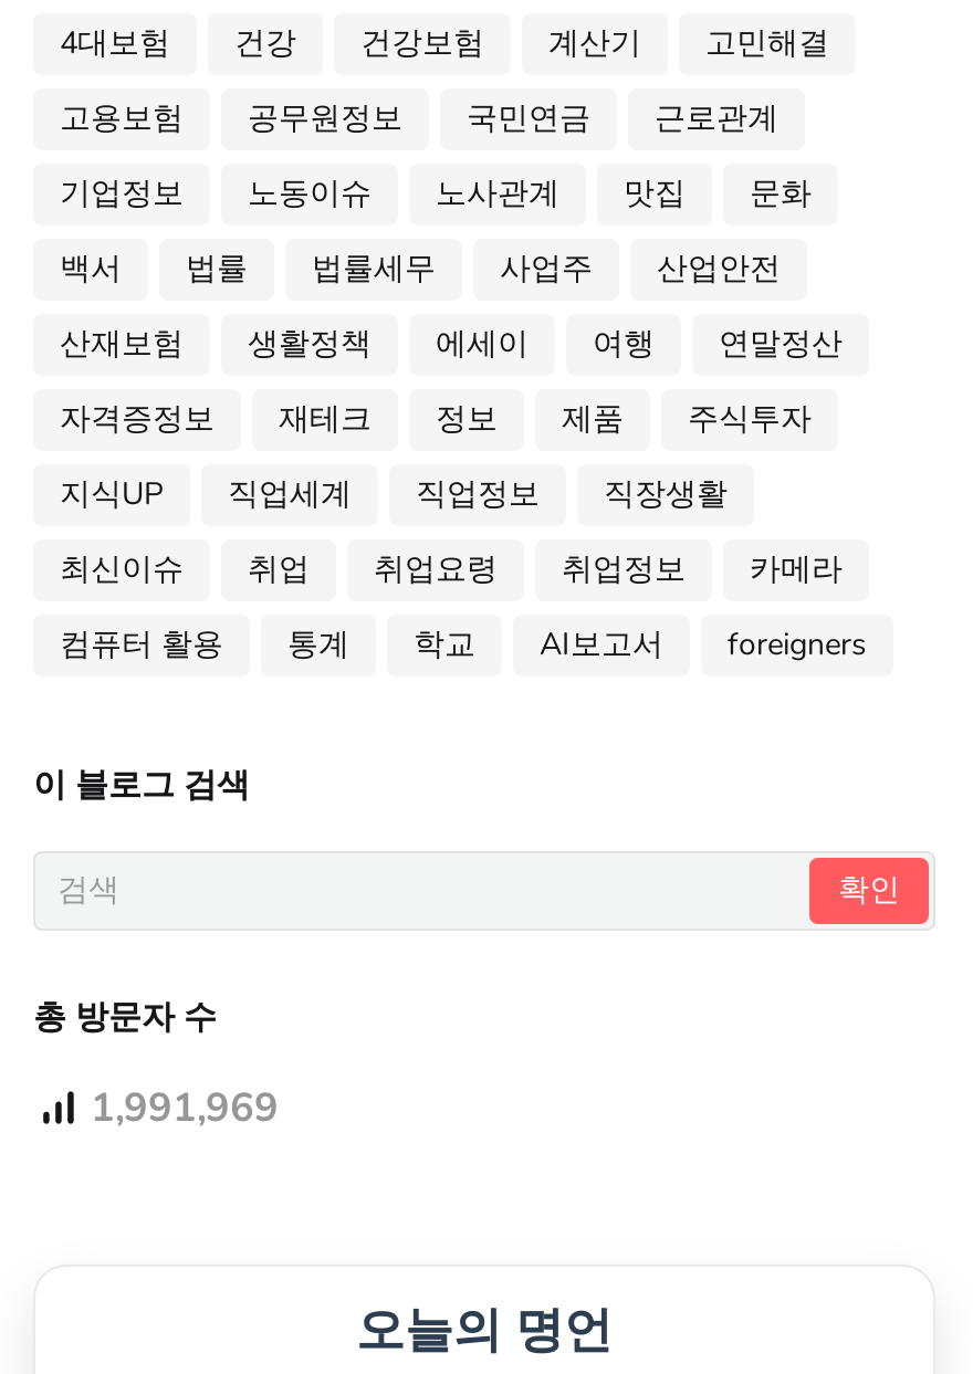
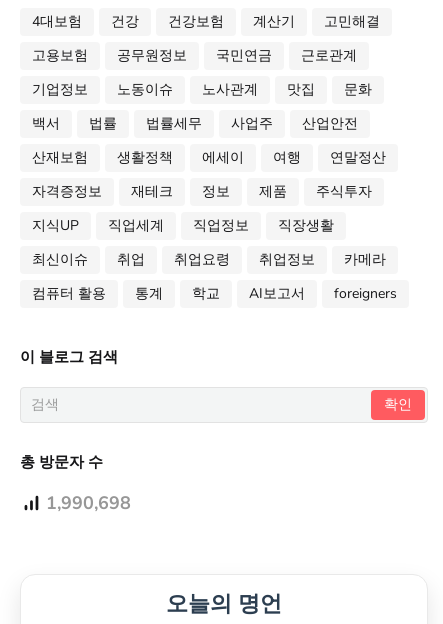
- 1,991,969
+ 1,990,698
